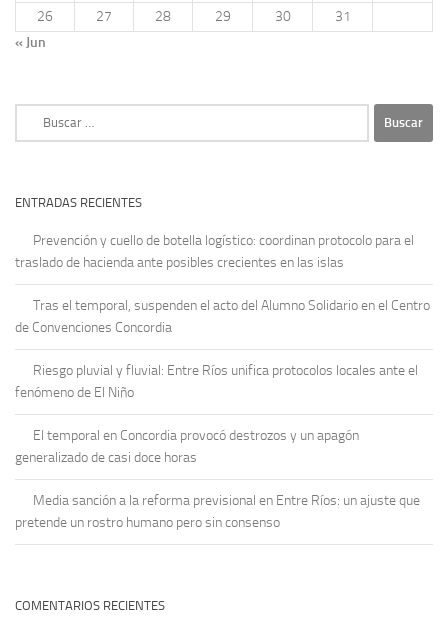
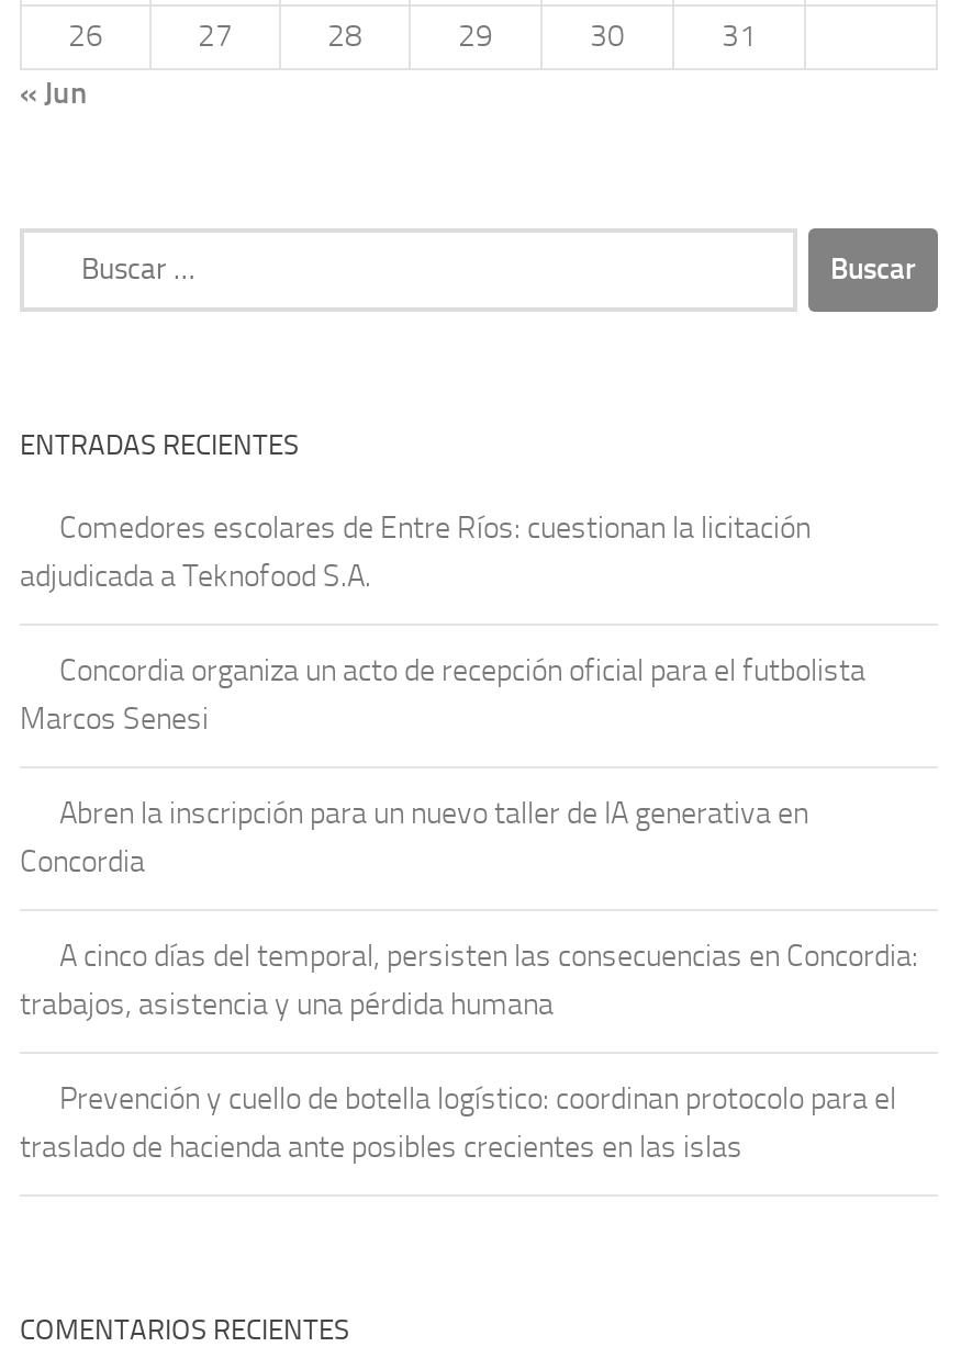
+ Comedores escolares de Entre Ríos: cuestionan la licitación
+ adjudicada a Teknofood S.A.
+ Concordia organiza un acto de recepción oficial para el futbolista
+ Marcos Senesi
+ Abren la inscripción para un nuevo taller de IA generativa en
+ Concordia
+ A cinco días del temporal, persisten las consecuencias en Concordia:
+ trabajos, asistencia y una pérdida humana

moved down: Prevención y cuello de botella logístico: coordinan protocolo para el | traslado de hacienda ante posibles crecientes en las islas

- Tras el temporal, suspenden el acto del Alumno Solidario en el Centro
- de Convenciones Concordia
- Riesgo pluvial y fluvial: Entre Ríos unifica protocolos locales ante el
- fenómeno de El Niño
- El temporal en Concordia provocó destrozos y un apagón
- generalizado de casi doce horas
- Media sanción a la reforma previsional en Entre Ríos: un ajuste que
- pretende un rostro humano pero sin consenso
